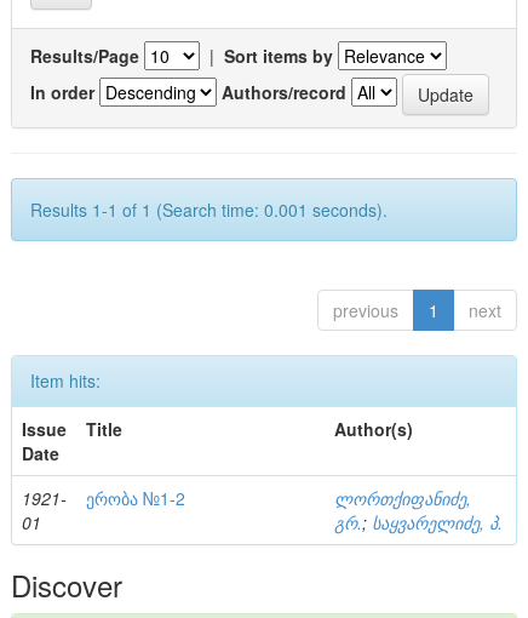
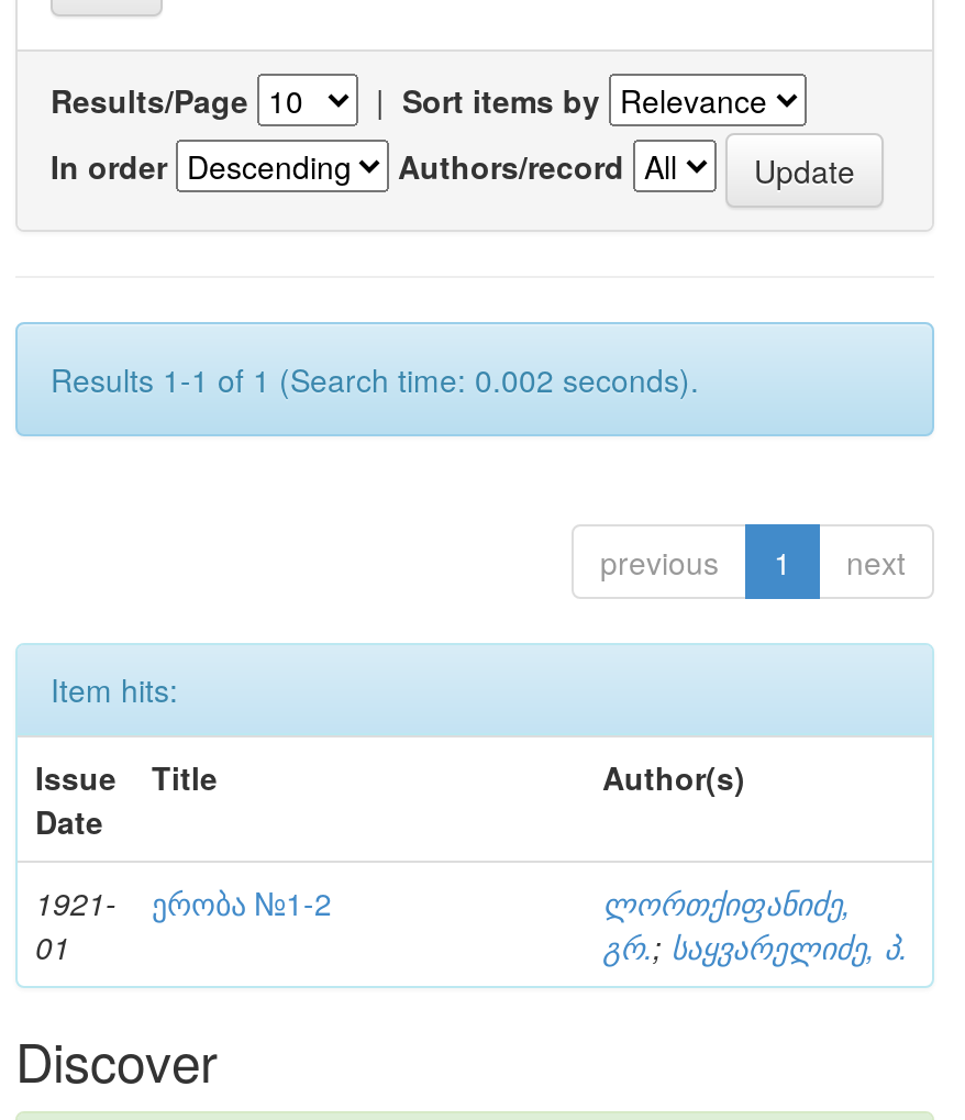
- Results 1-1 of 1 (Search time: 0.001 seconds).
+ Results 1-1 of 1 (Search time: 0.002 seconds).
